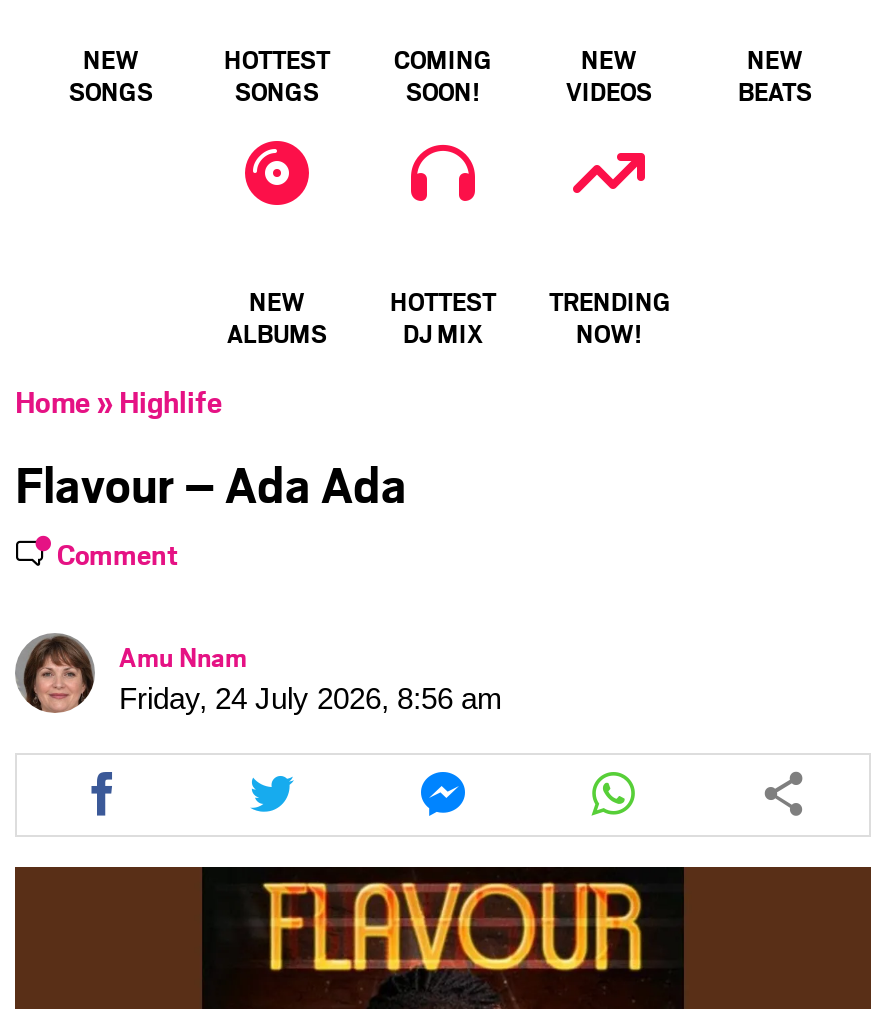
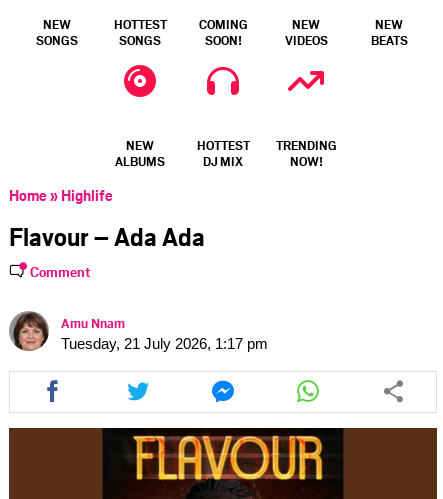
- Friday, 24 July 2026, 8:56 am
+ Tuesday, 21 July 2026, 1:17 pm
